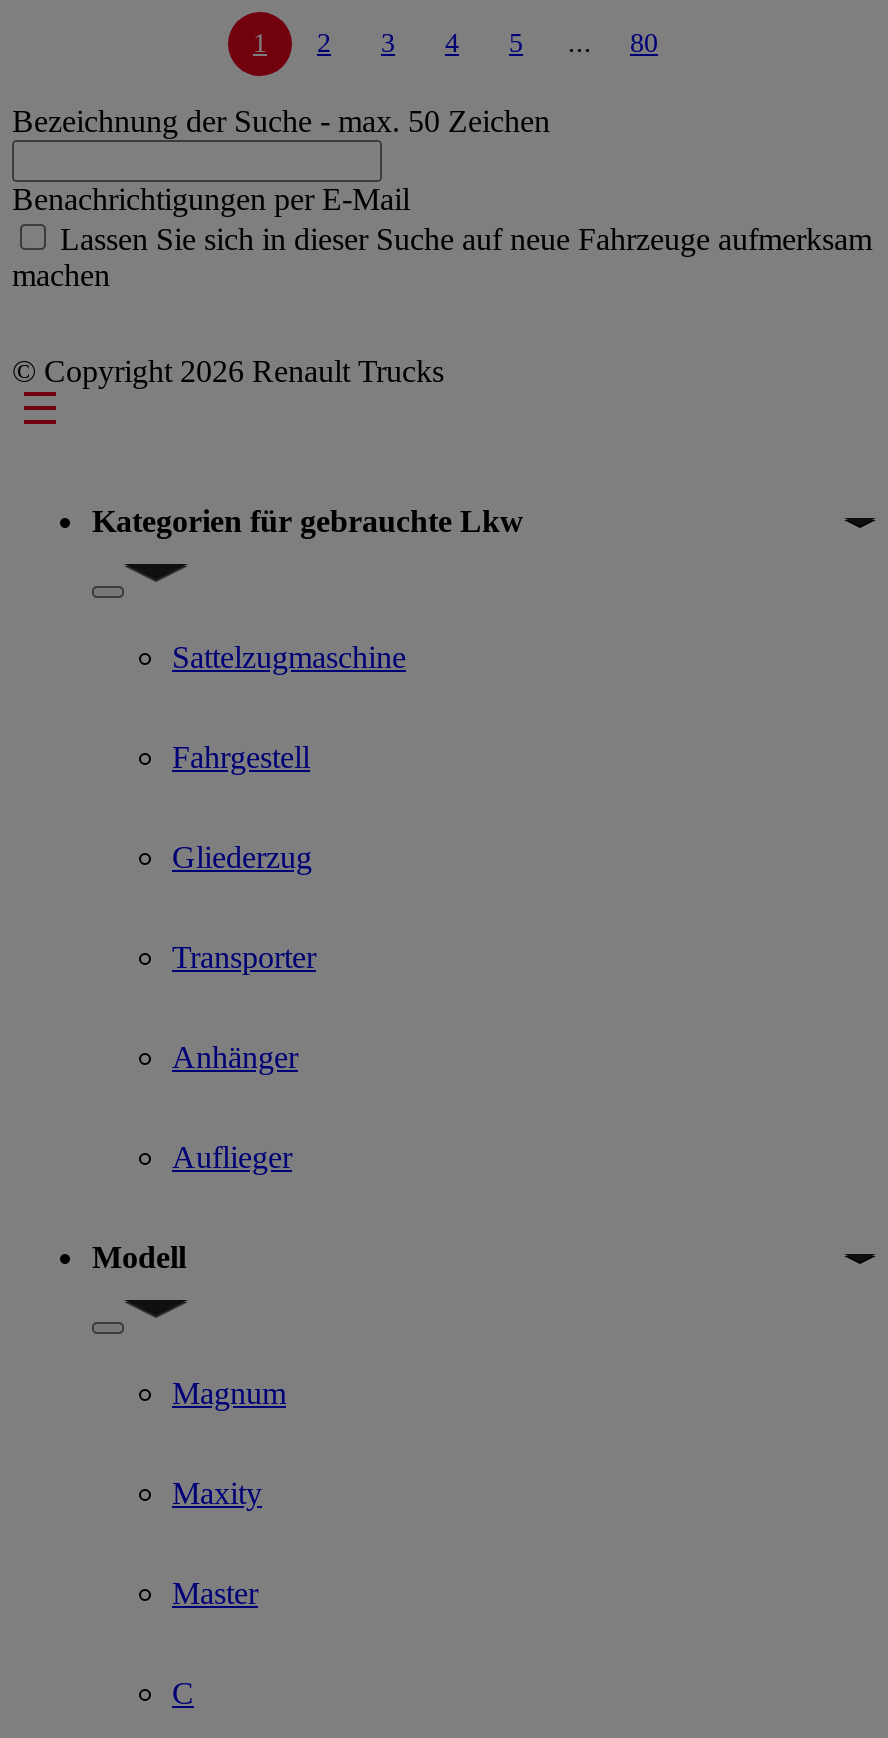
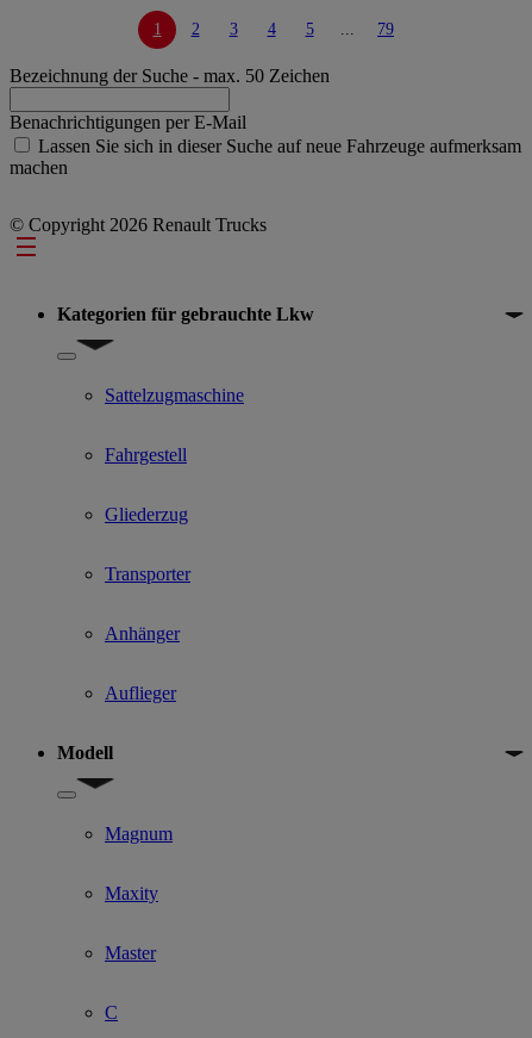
- 80
+ 79
